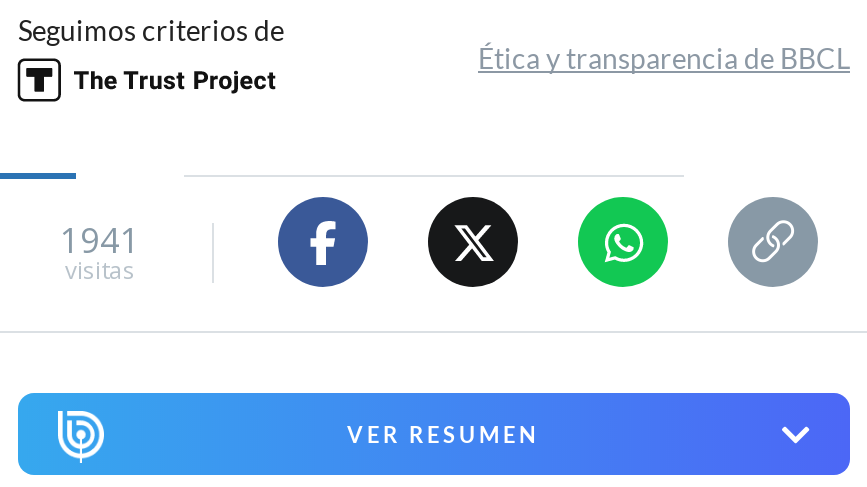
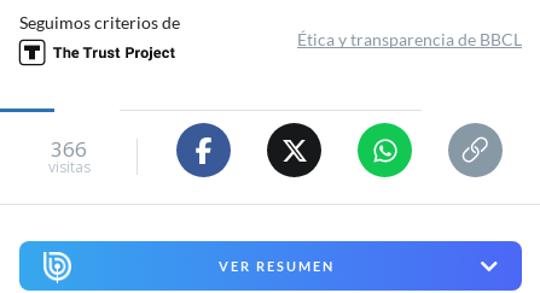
- 1941
+ 366
